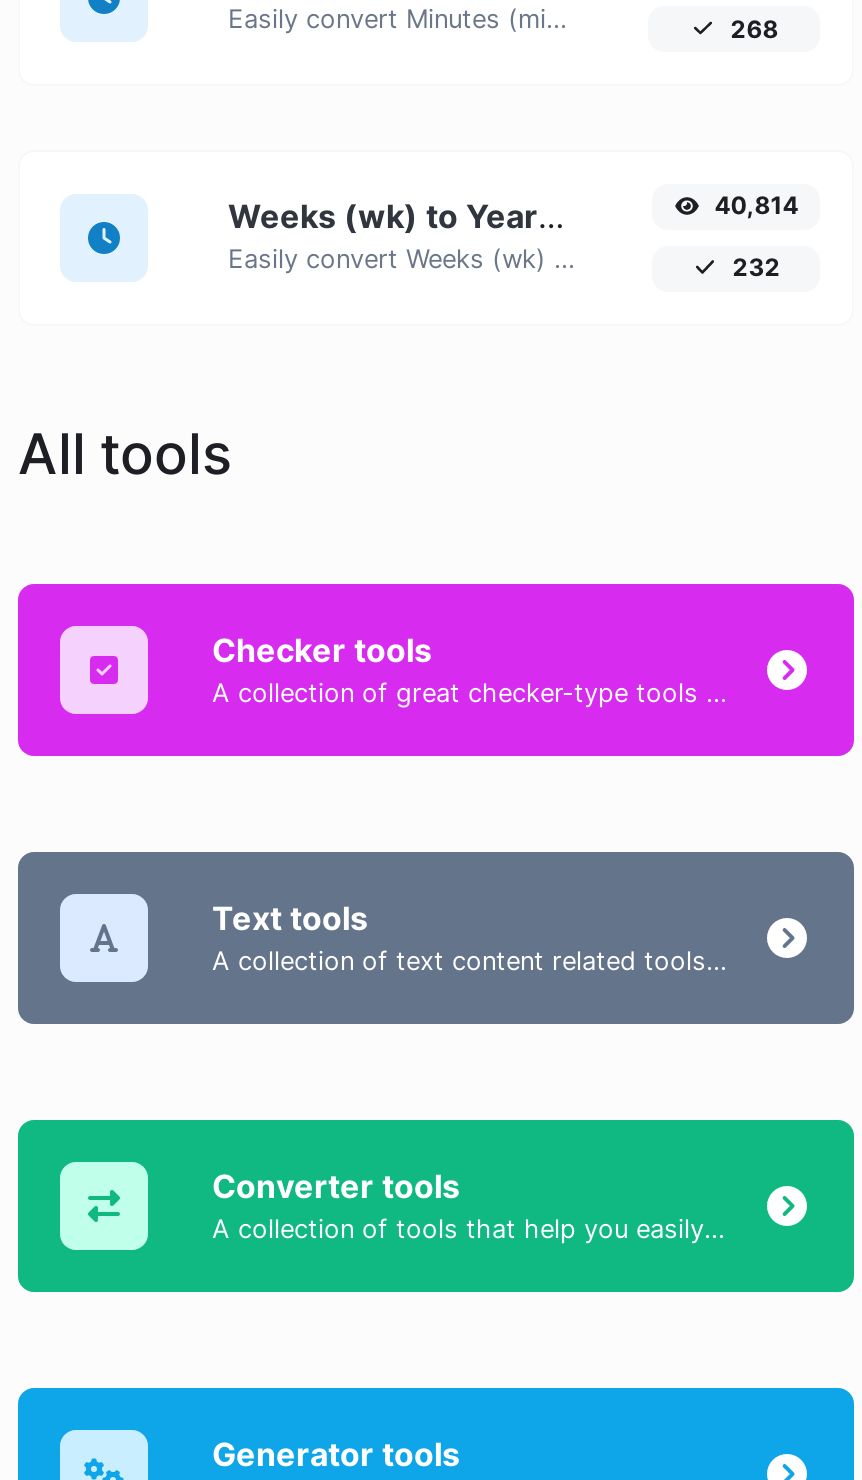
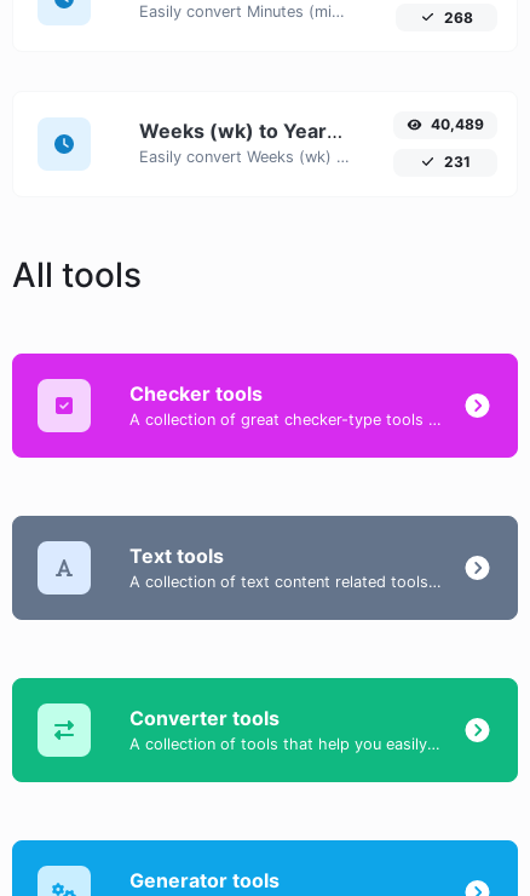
- 40,814
+ 40,489

- 232
+ 231
